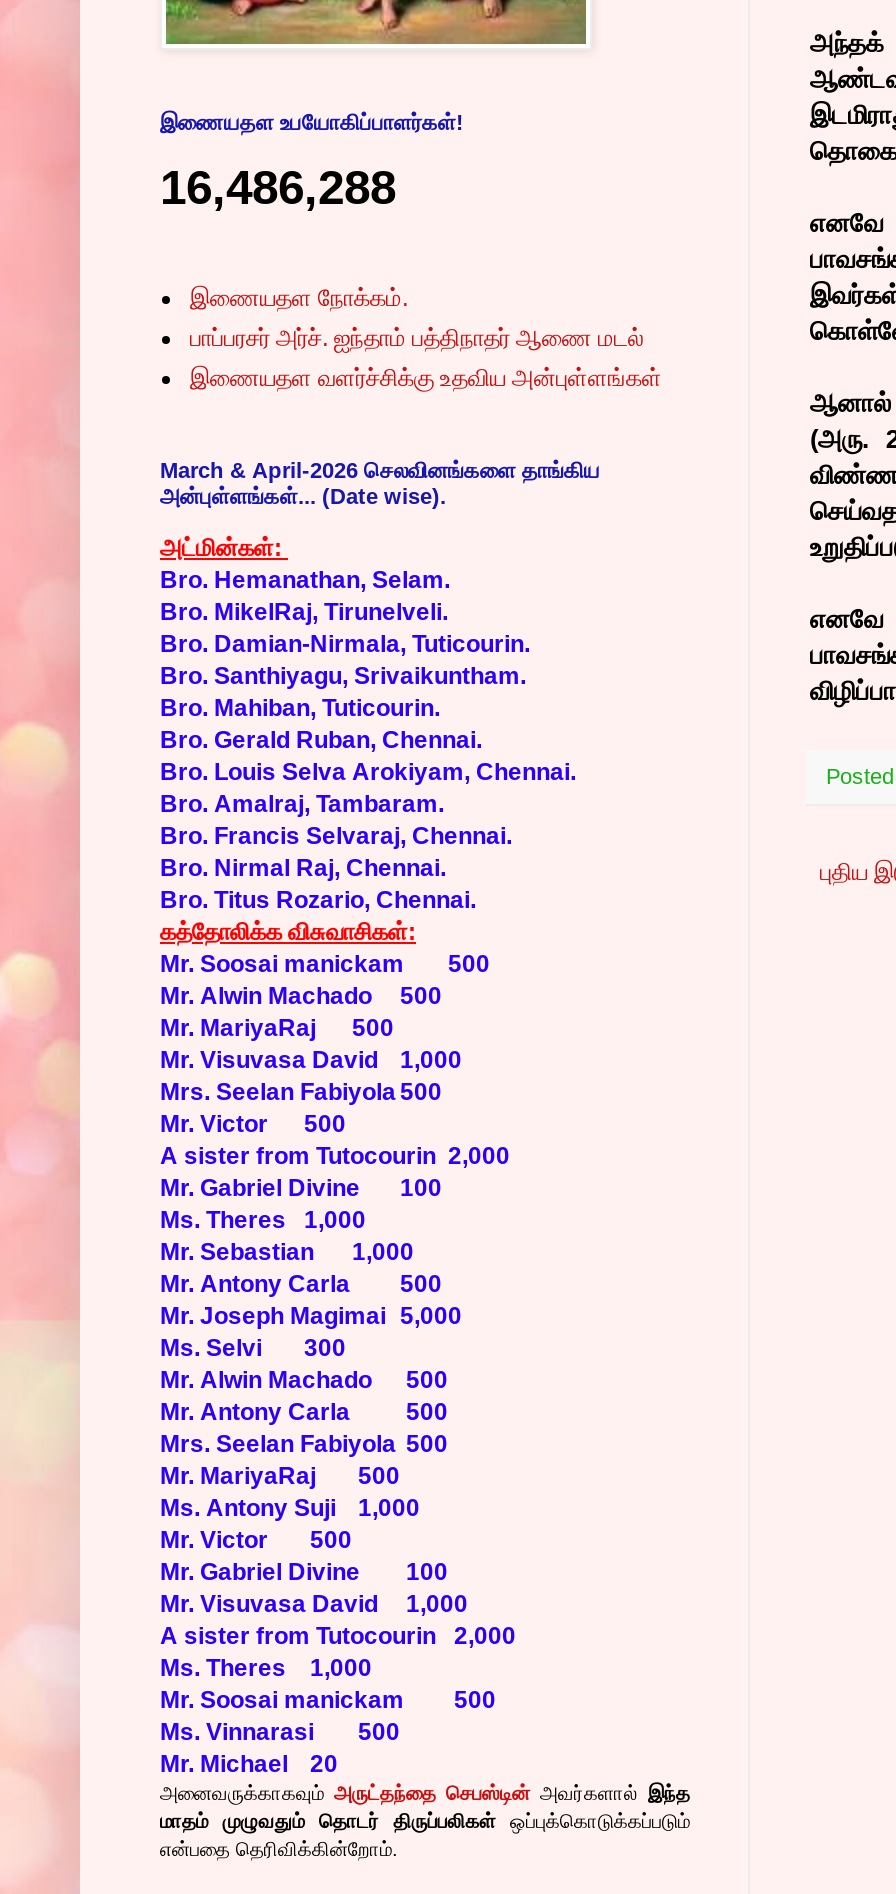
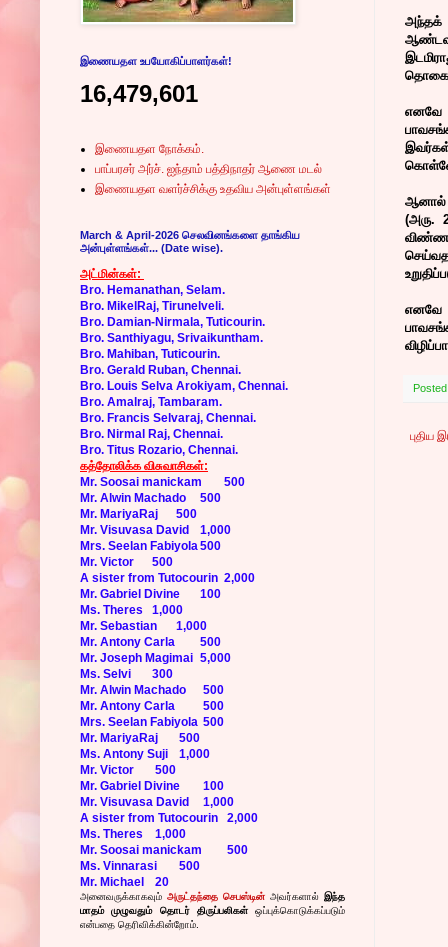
- 16,486,288
+ 16,479,601
